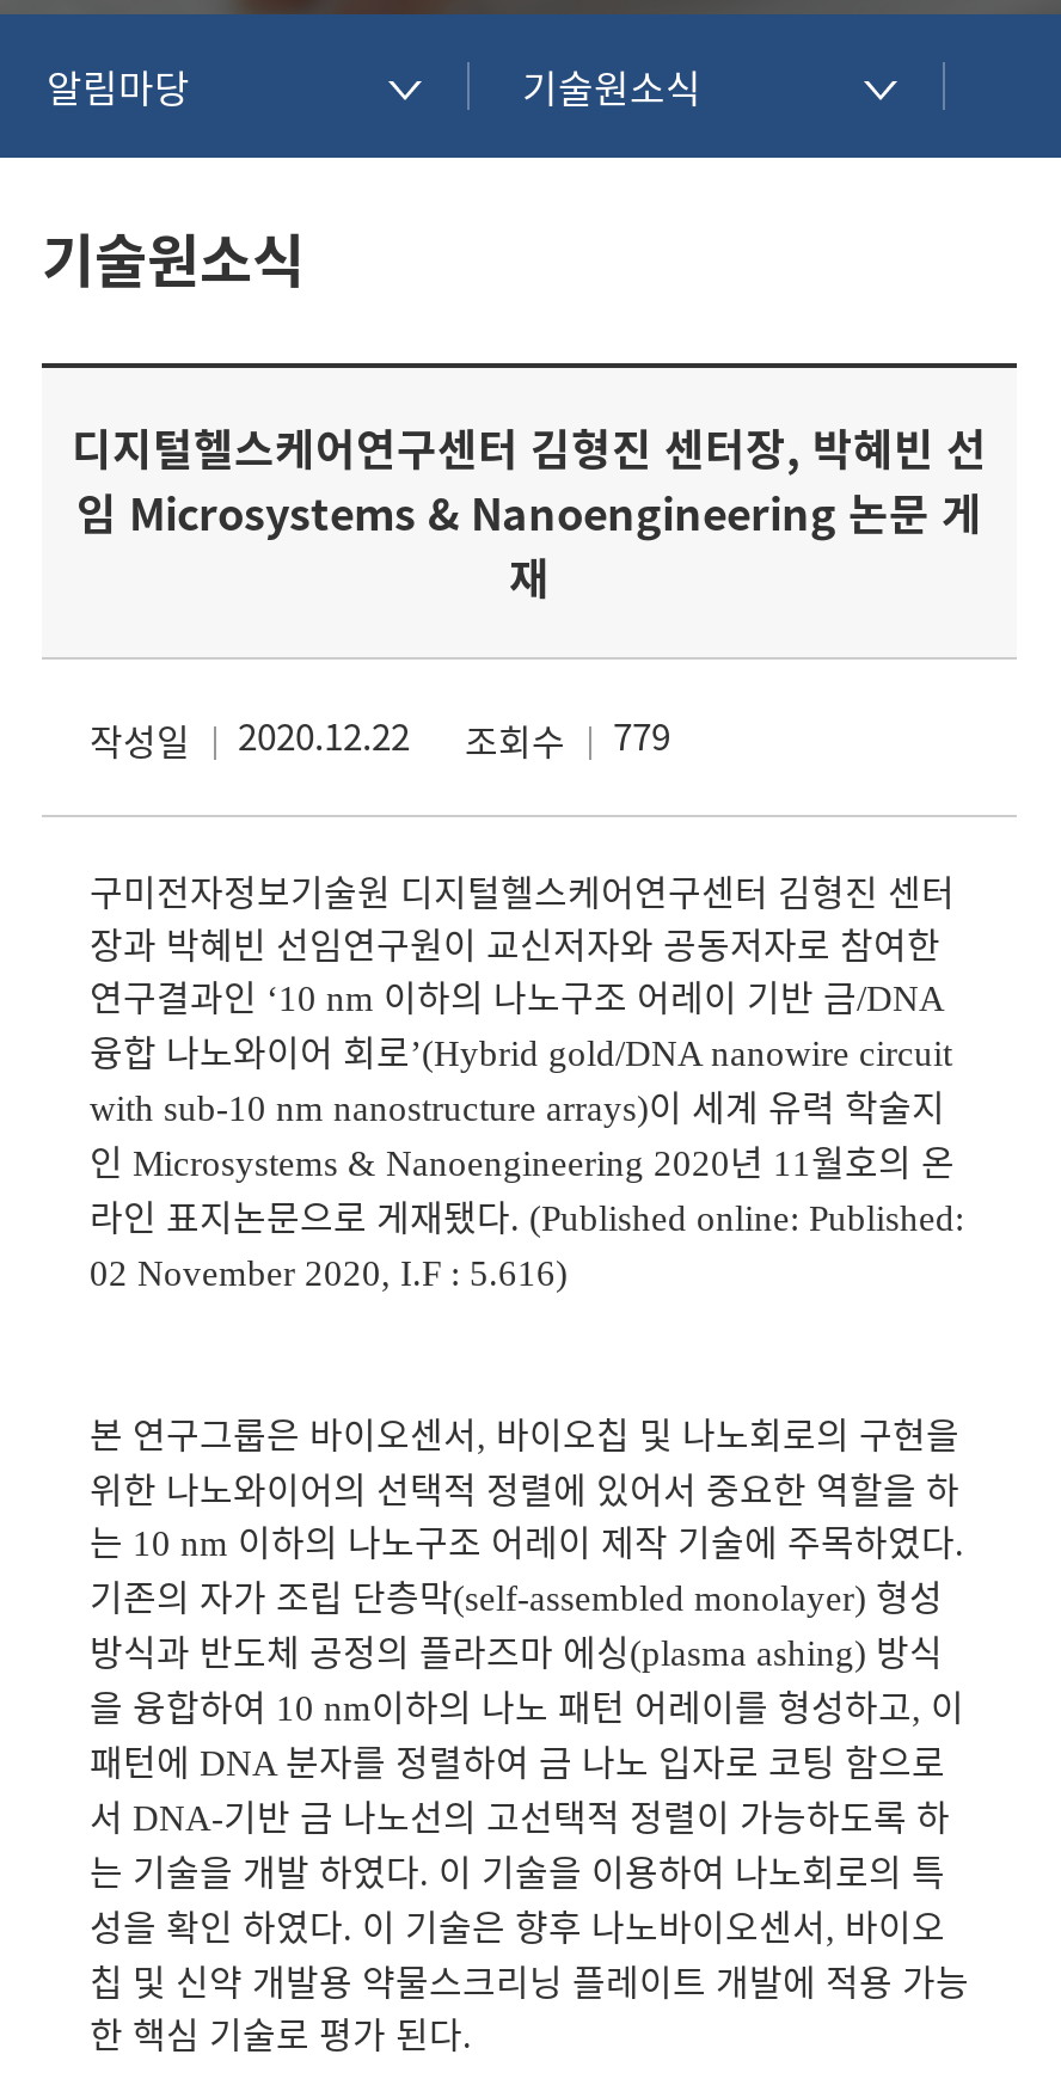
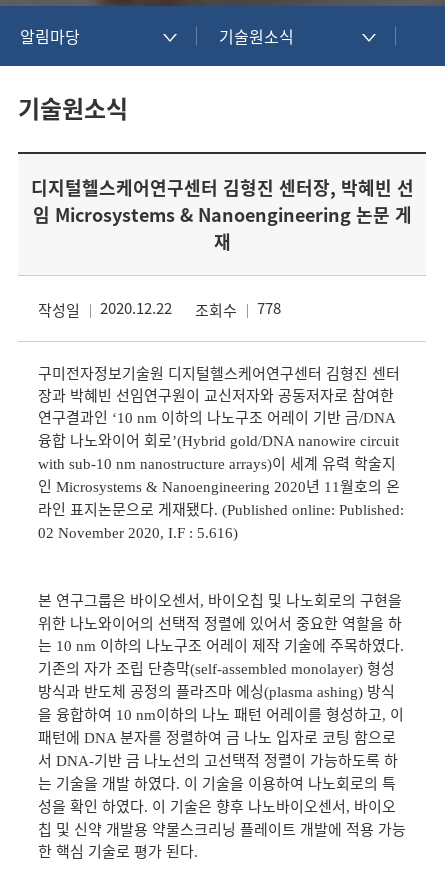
- 작성일 2020.12.22 조회수 779
+ 작성일 2020.12.22 조회수 778
